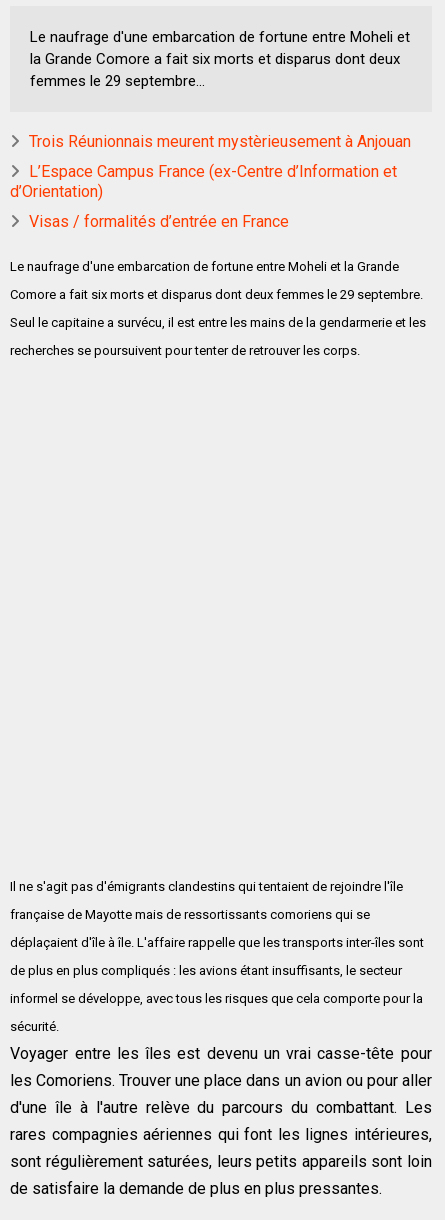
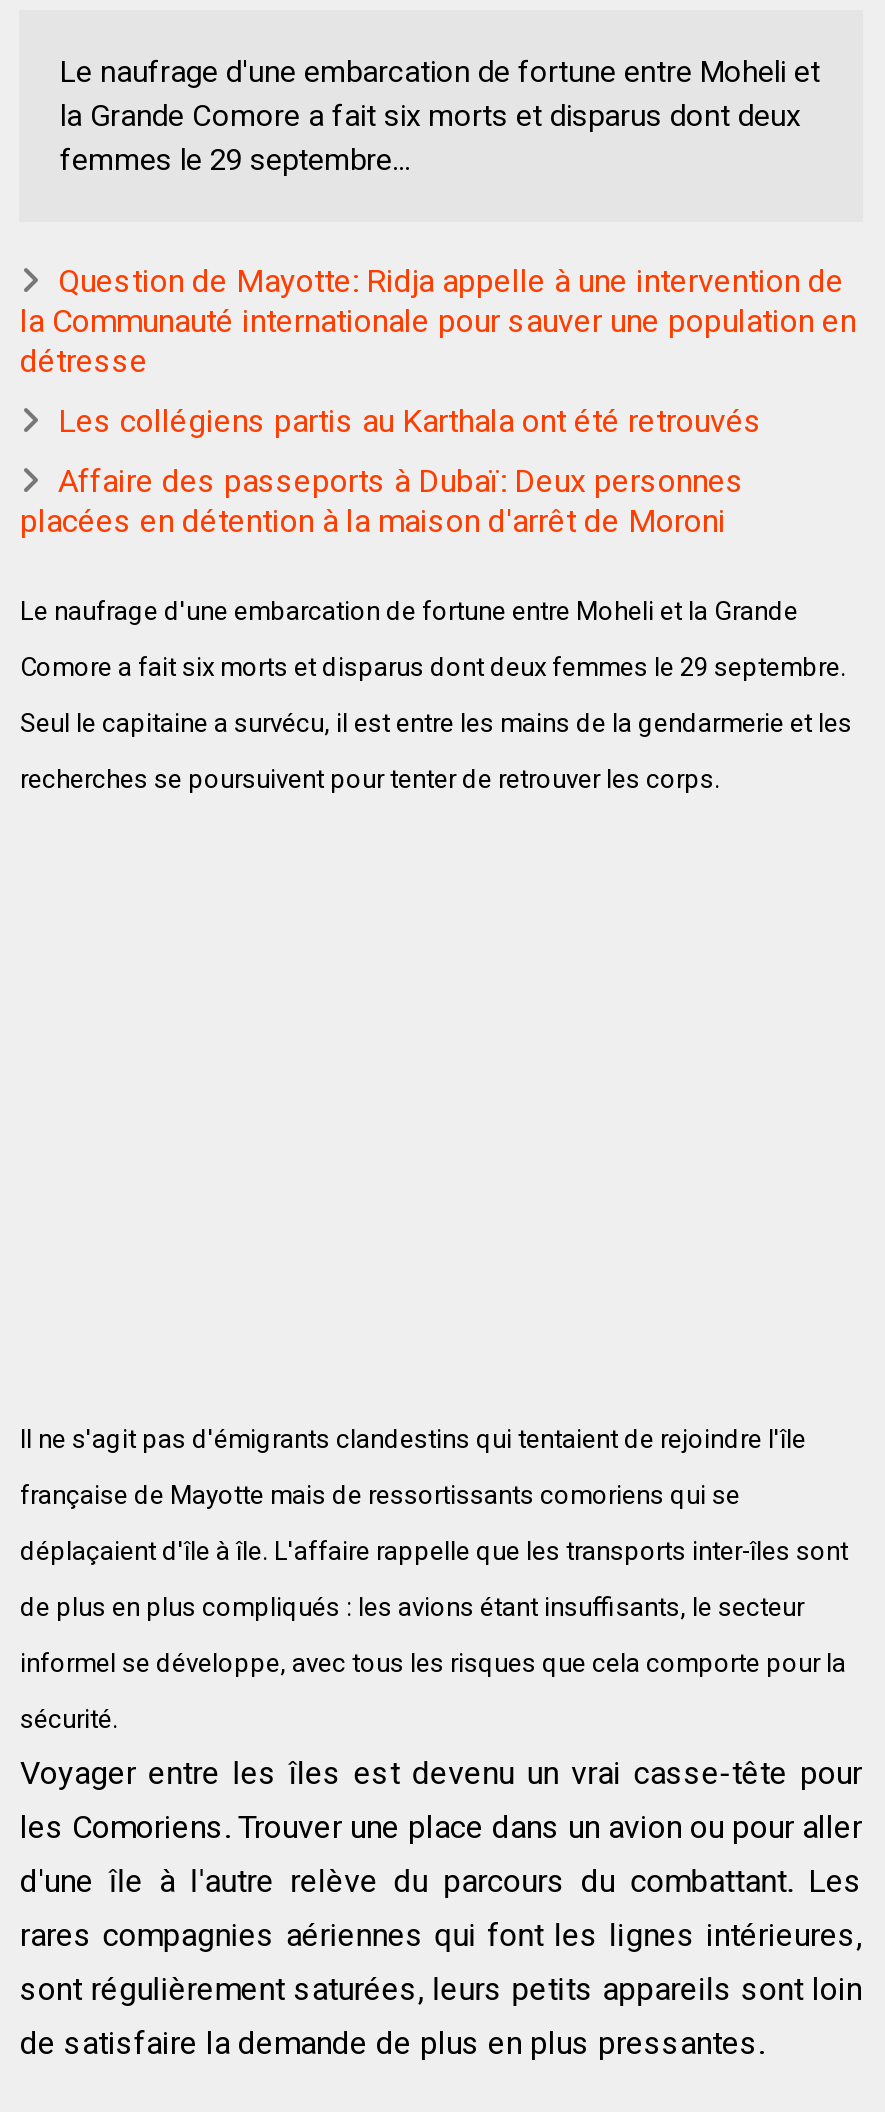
- Trois Réunionnais meurent mystèrieusement à Anjouan
+ Question de Mayotte: Ridja appelle à une intervention de
+ la Communauté internationale pour sauver une population en
+ détresse

- L’Espace Campus France (ex-Centre d’Information et
- d’Orientation)
+ Les collégiens partis au Karthala ont été retrouvés

- Visas / formalités d’entrée en France
+ Affaire des passeports à Dubaï: Deux personnes
+ placées en détention à la maison d'arrêt de Moroni

moved down: Le naufrage d'une embarcation de fortune entre Moheli et la Grande | Comore a fait six morts et disparus dont deux femmes le 29 septembre. | Seul le capitaine a survécu, il est entre les mains de la gendarmerie et les | recherches se poursuivent pour tenter de retrouver les corps.
